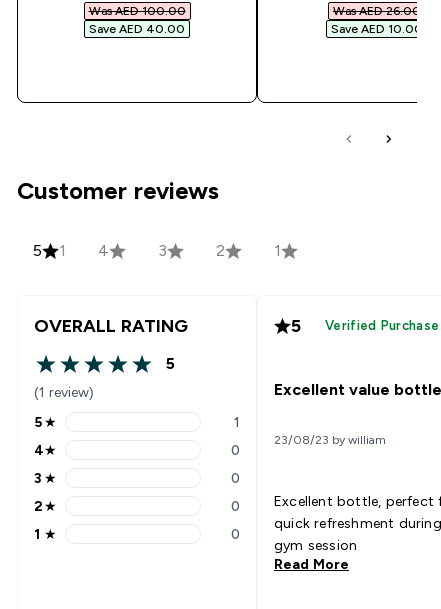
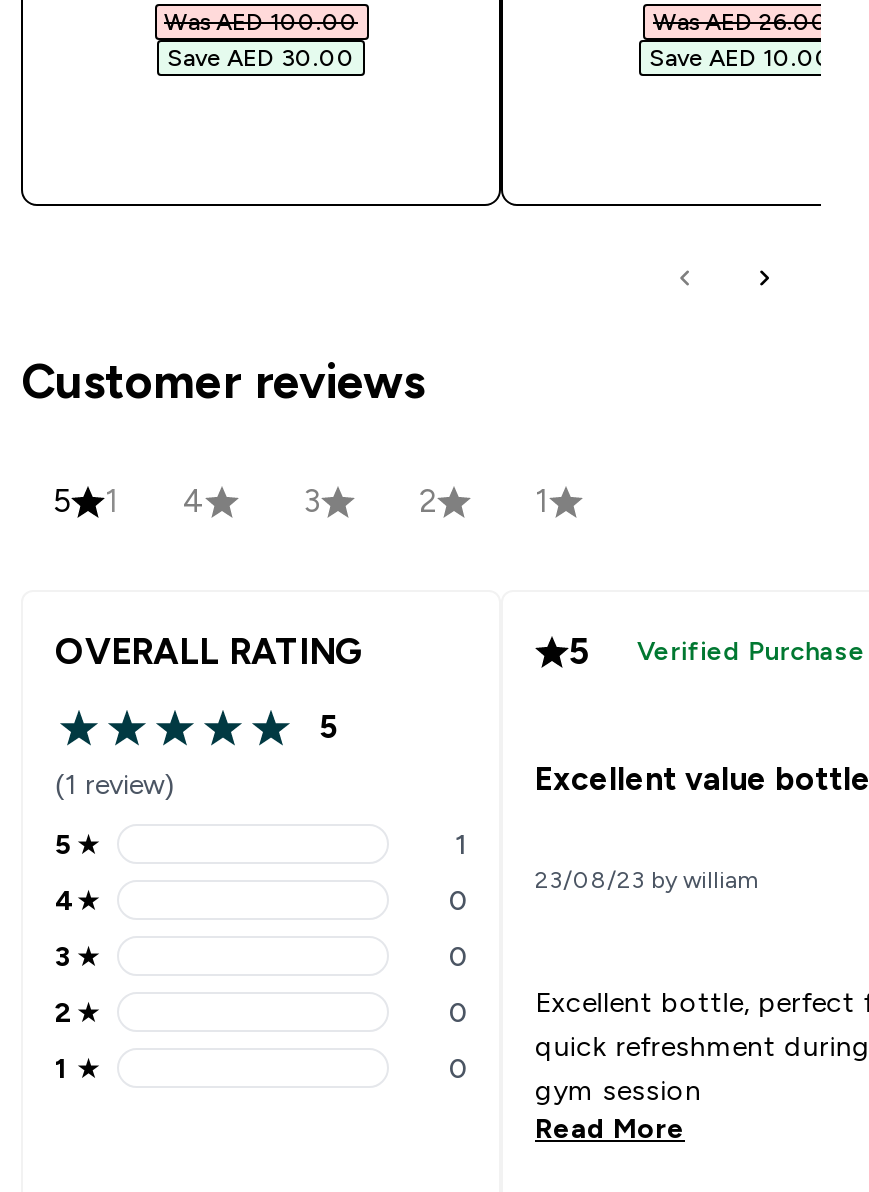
- Save AED 40.00
+ Save AED 30.00
